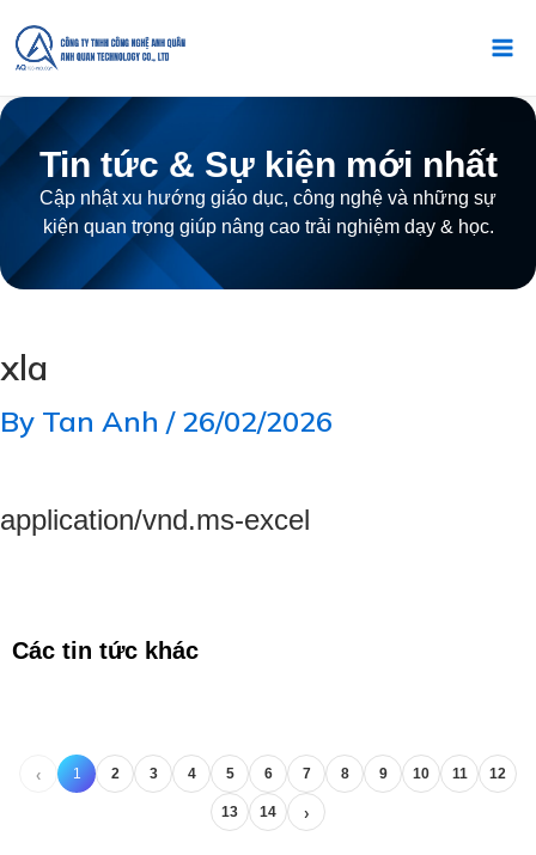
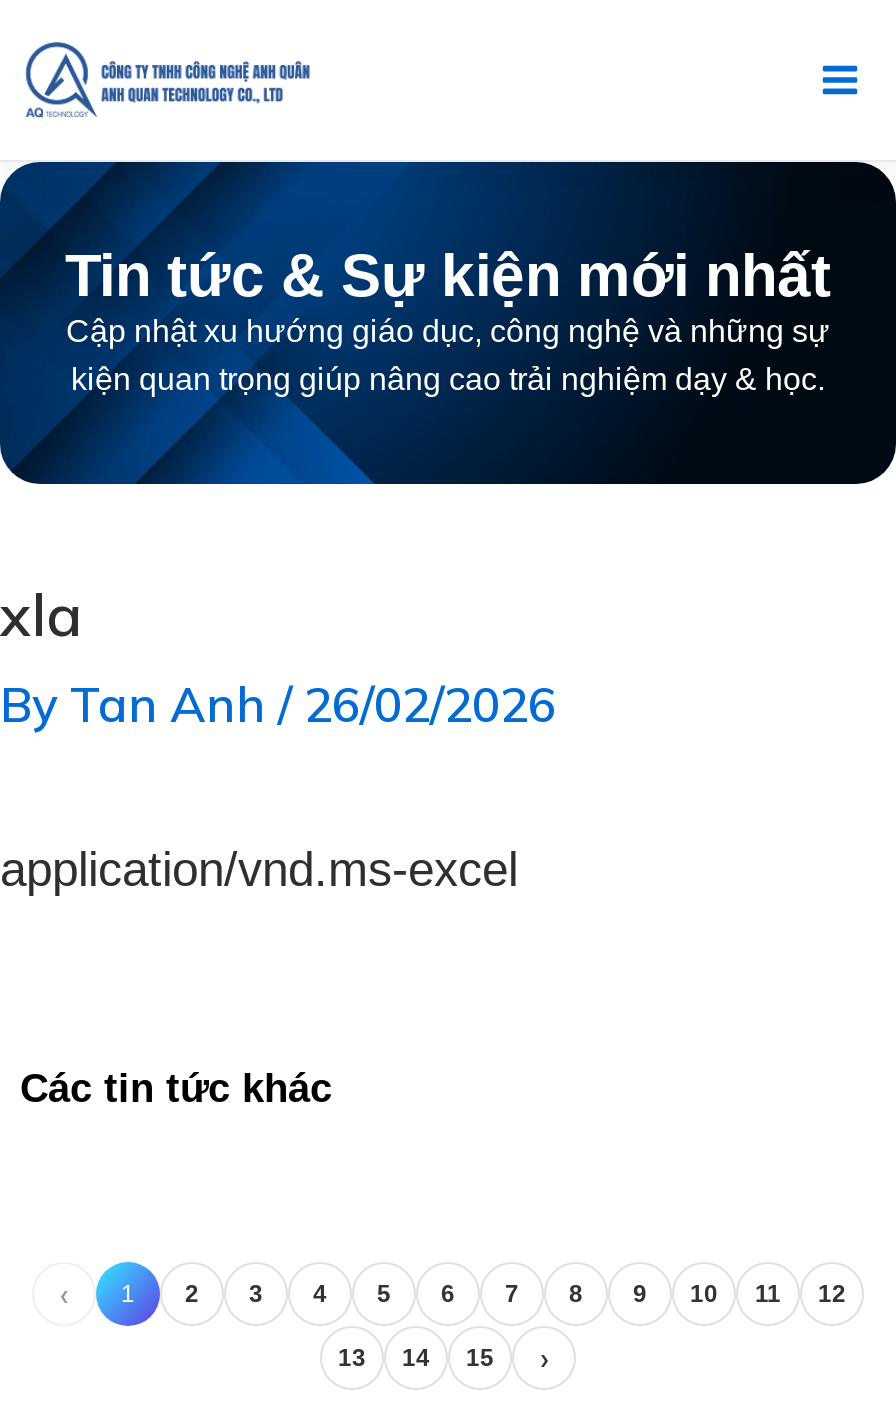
+ 15
